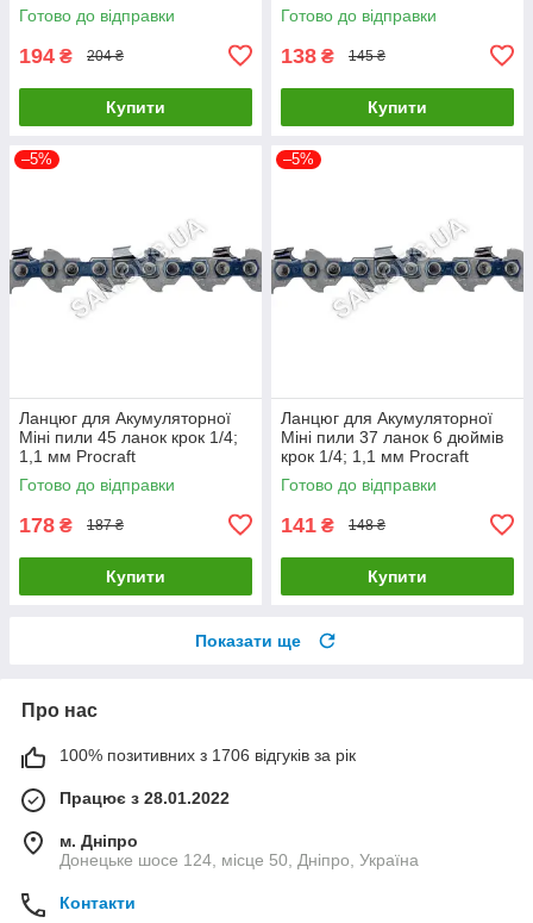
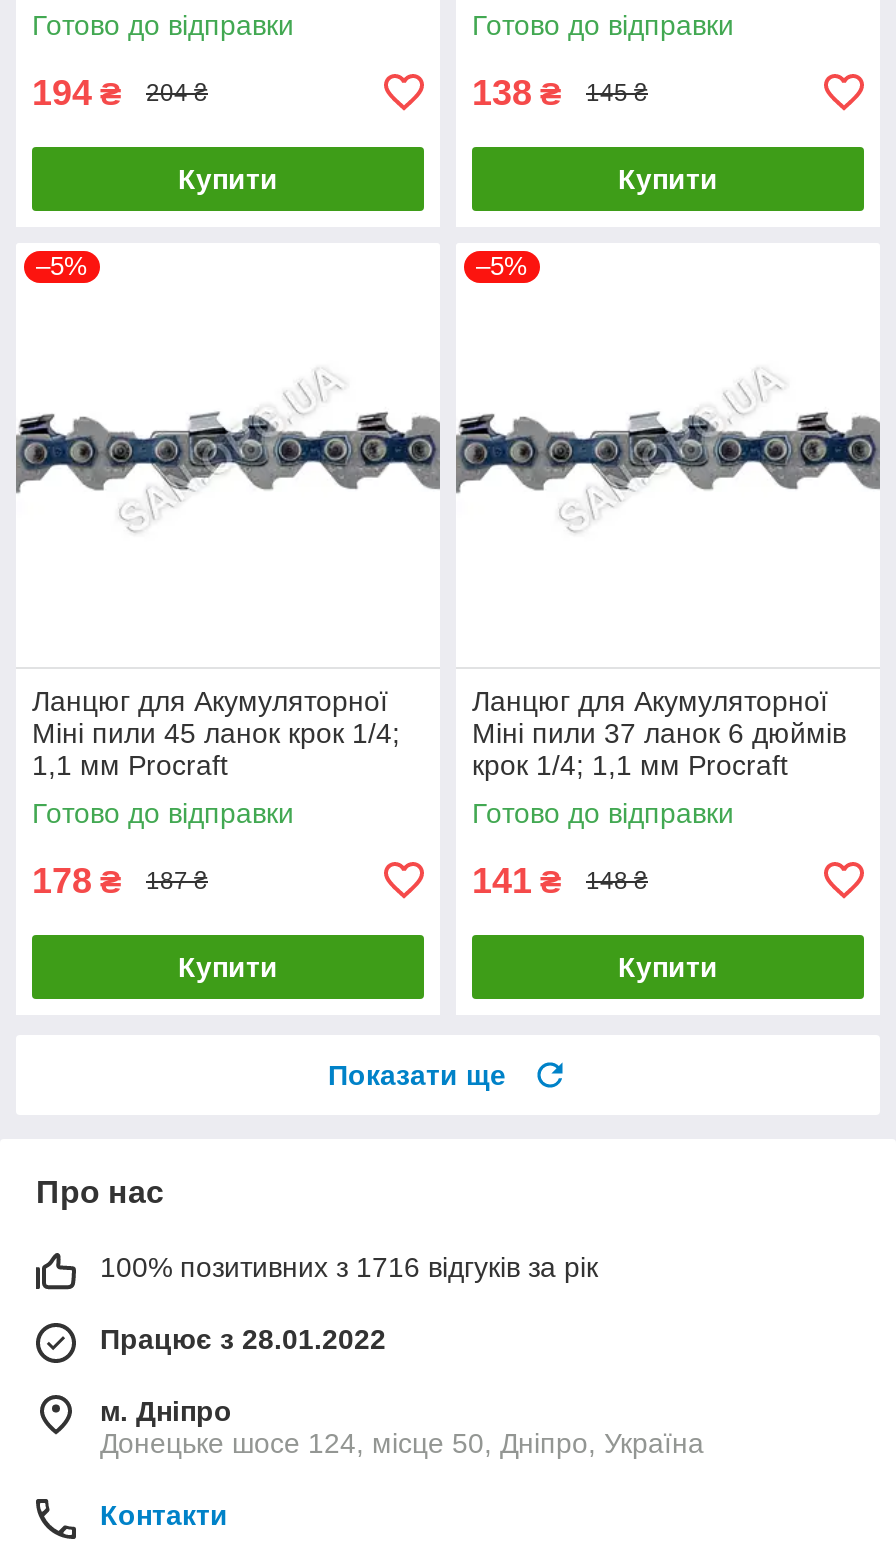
- 100% позитивних з 1706 відгуків за рік
+ 100% позитивних з 1716 відгуків за рік
